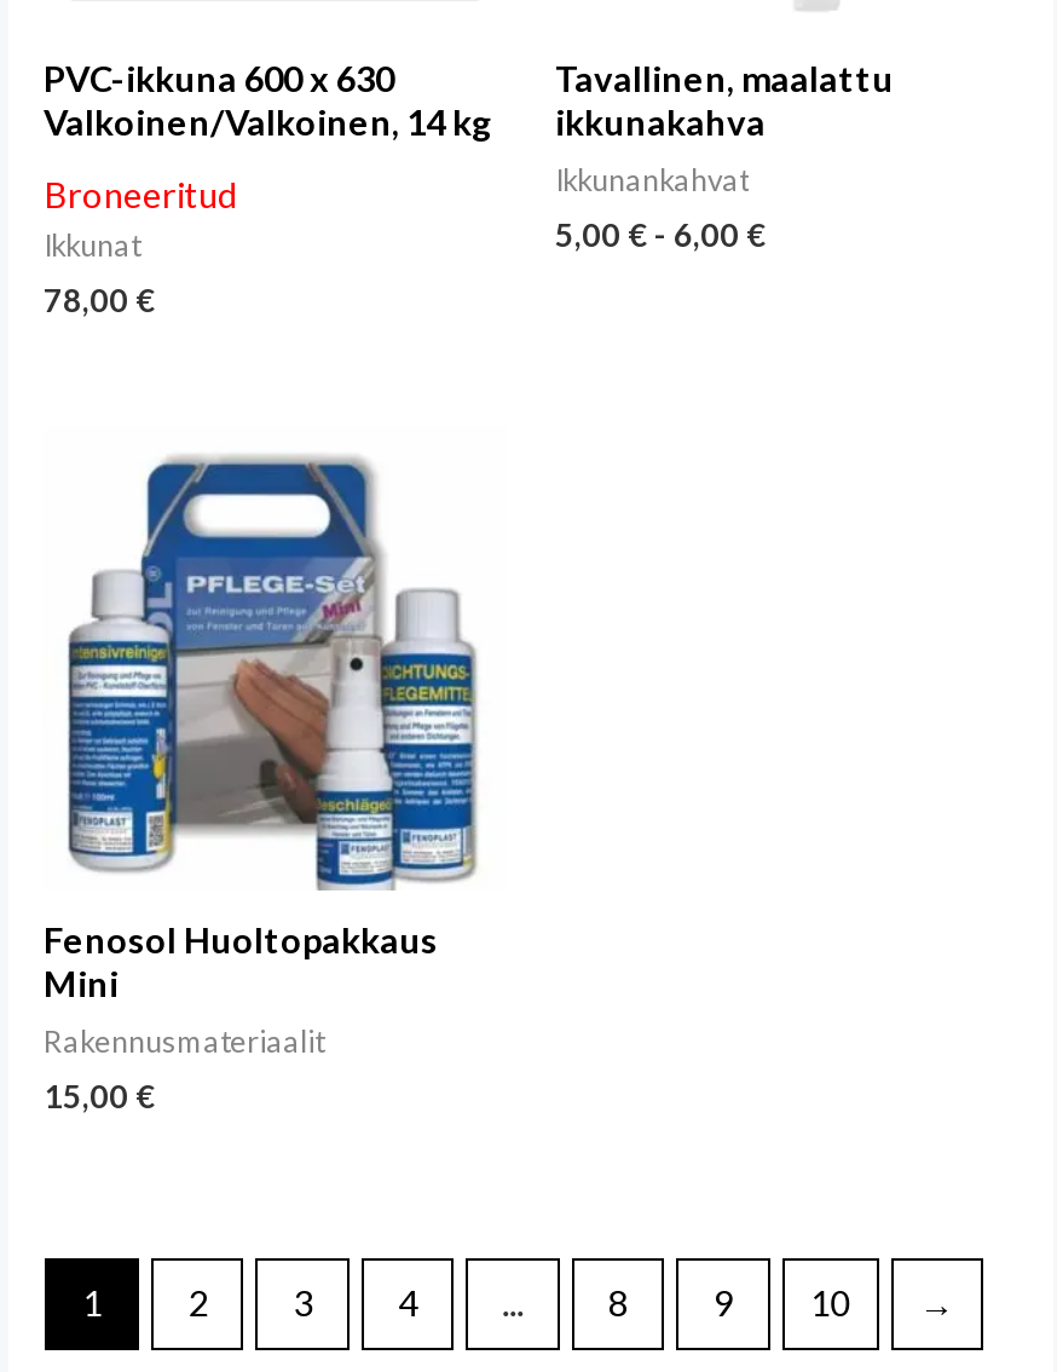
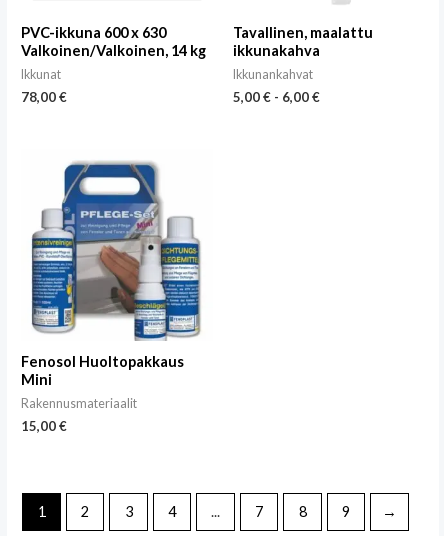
- Broneeritud

- 10

+ 7
